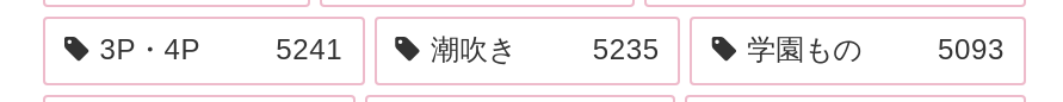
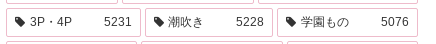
- 5241
+ 5231

- 5235
+ 5228

- 5093
+ 5076
